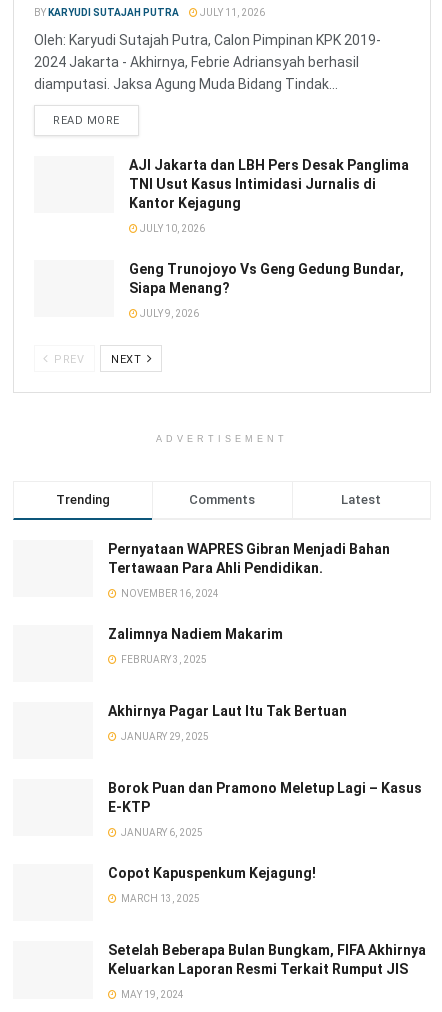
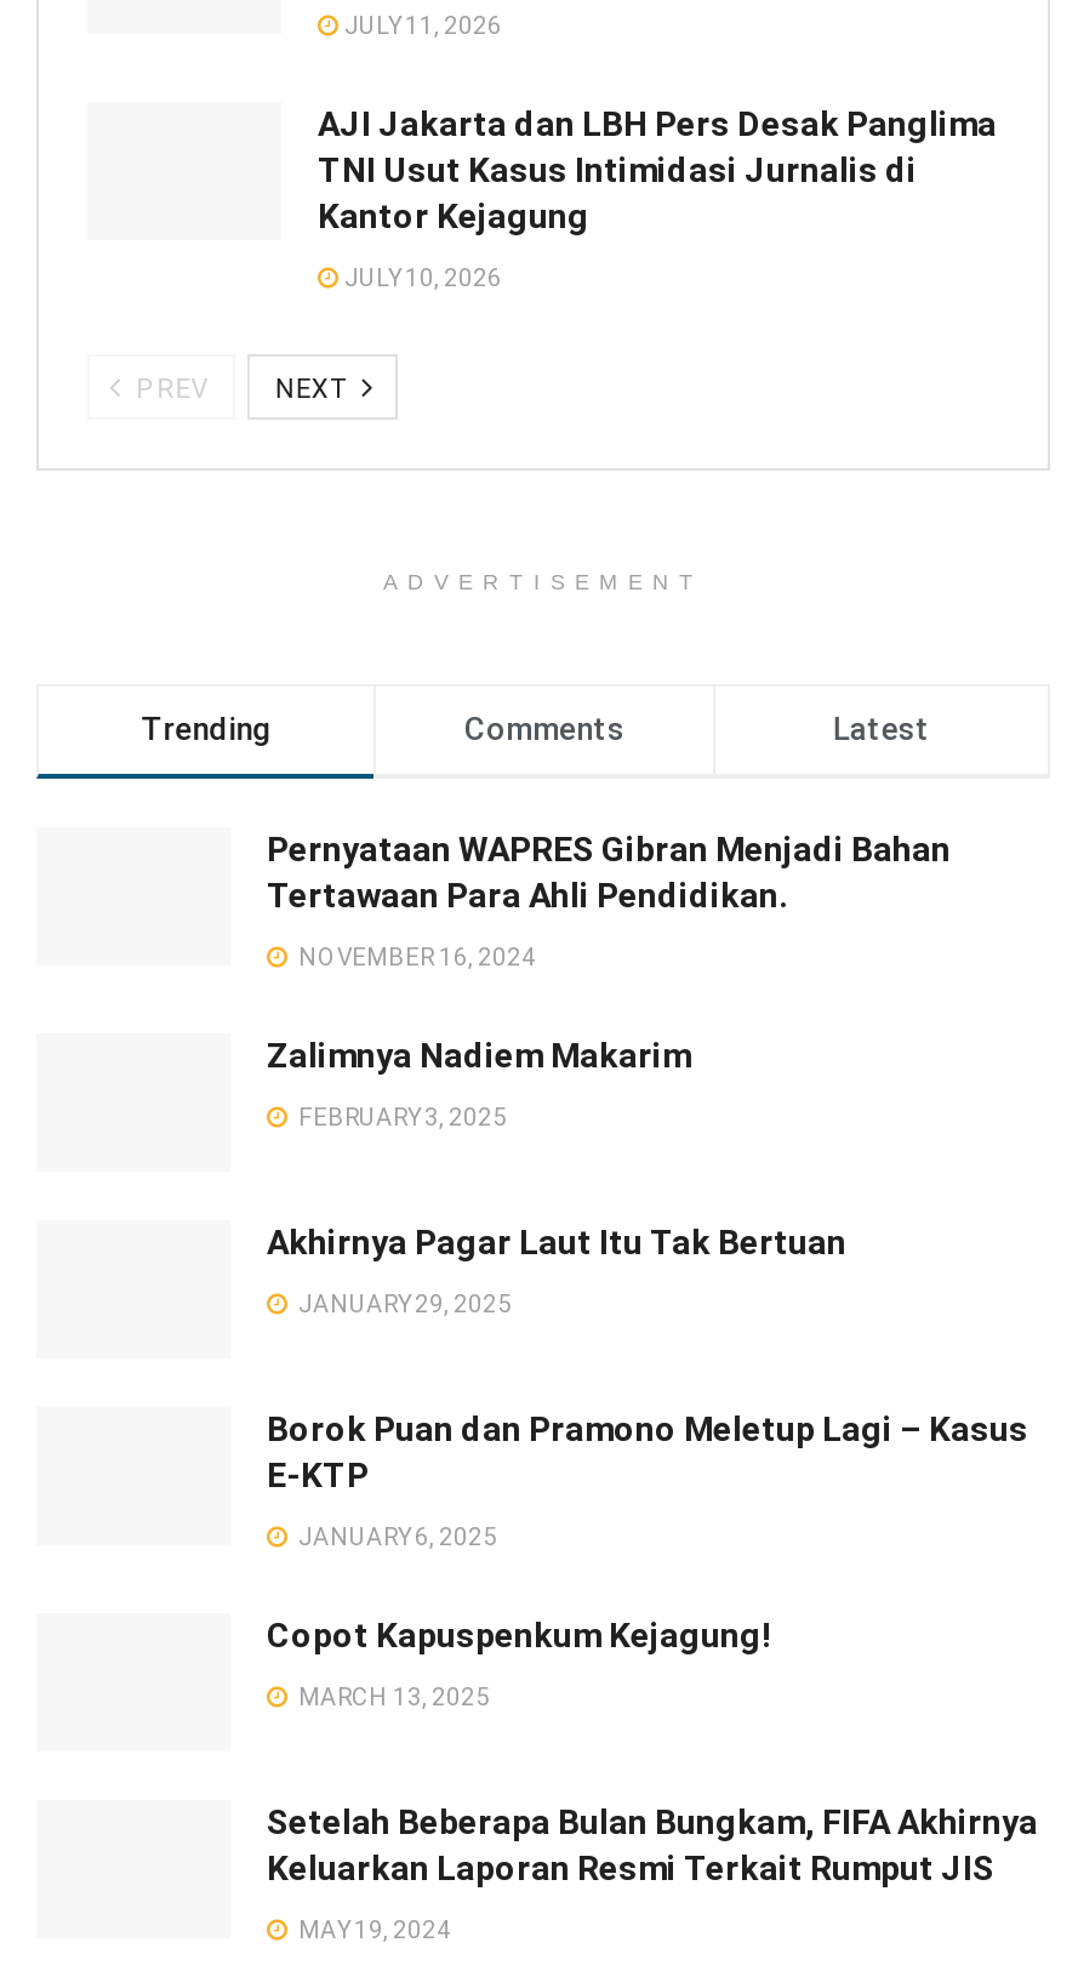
- BY KARYUDI SUTAJAH PUTRA

- Oleh: Karyudi Sutajah Putra, Calon Pimpinan KPK 2019-
- 2024 Jakarta - Akhirnya, Febrie Adriansyah berhasil
- diamputasi. Jaksa Agung Muda Bidang Tindak...
- READ MORE

- Geng Trunojoyo Vs Geng Gedung Bundar,
- Siapa Menang?
- JULY 9, 2026
